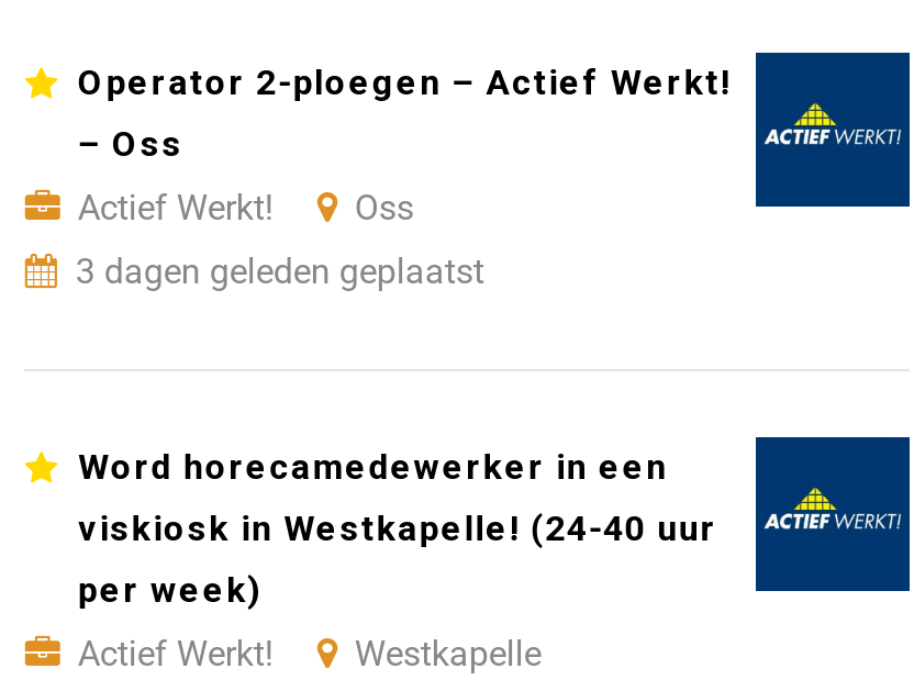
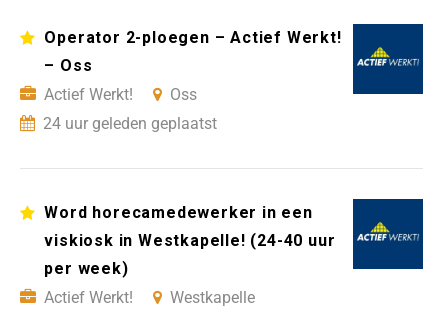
- 3 dagen geleden geplaatst
+ 24 uur geleden geplaatst
